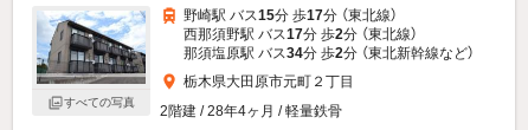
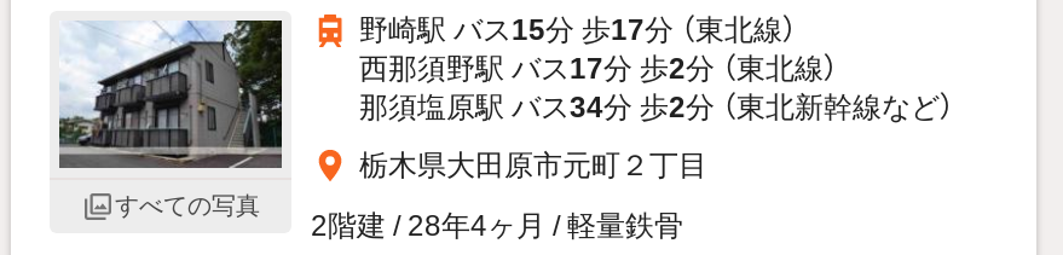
- [image]
+ [image]
